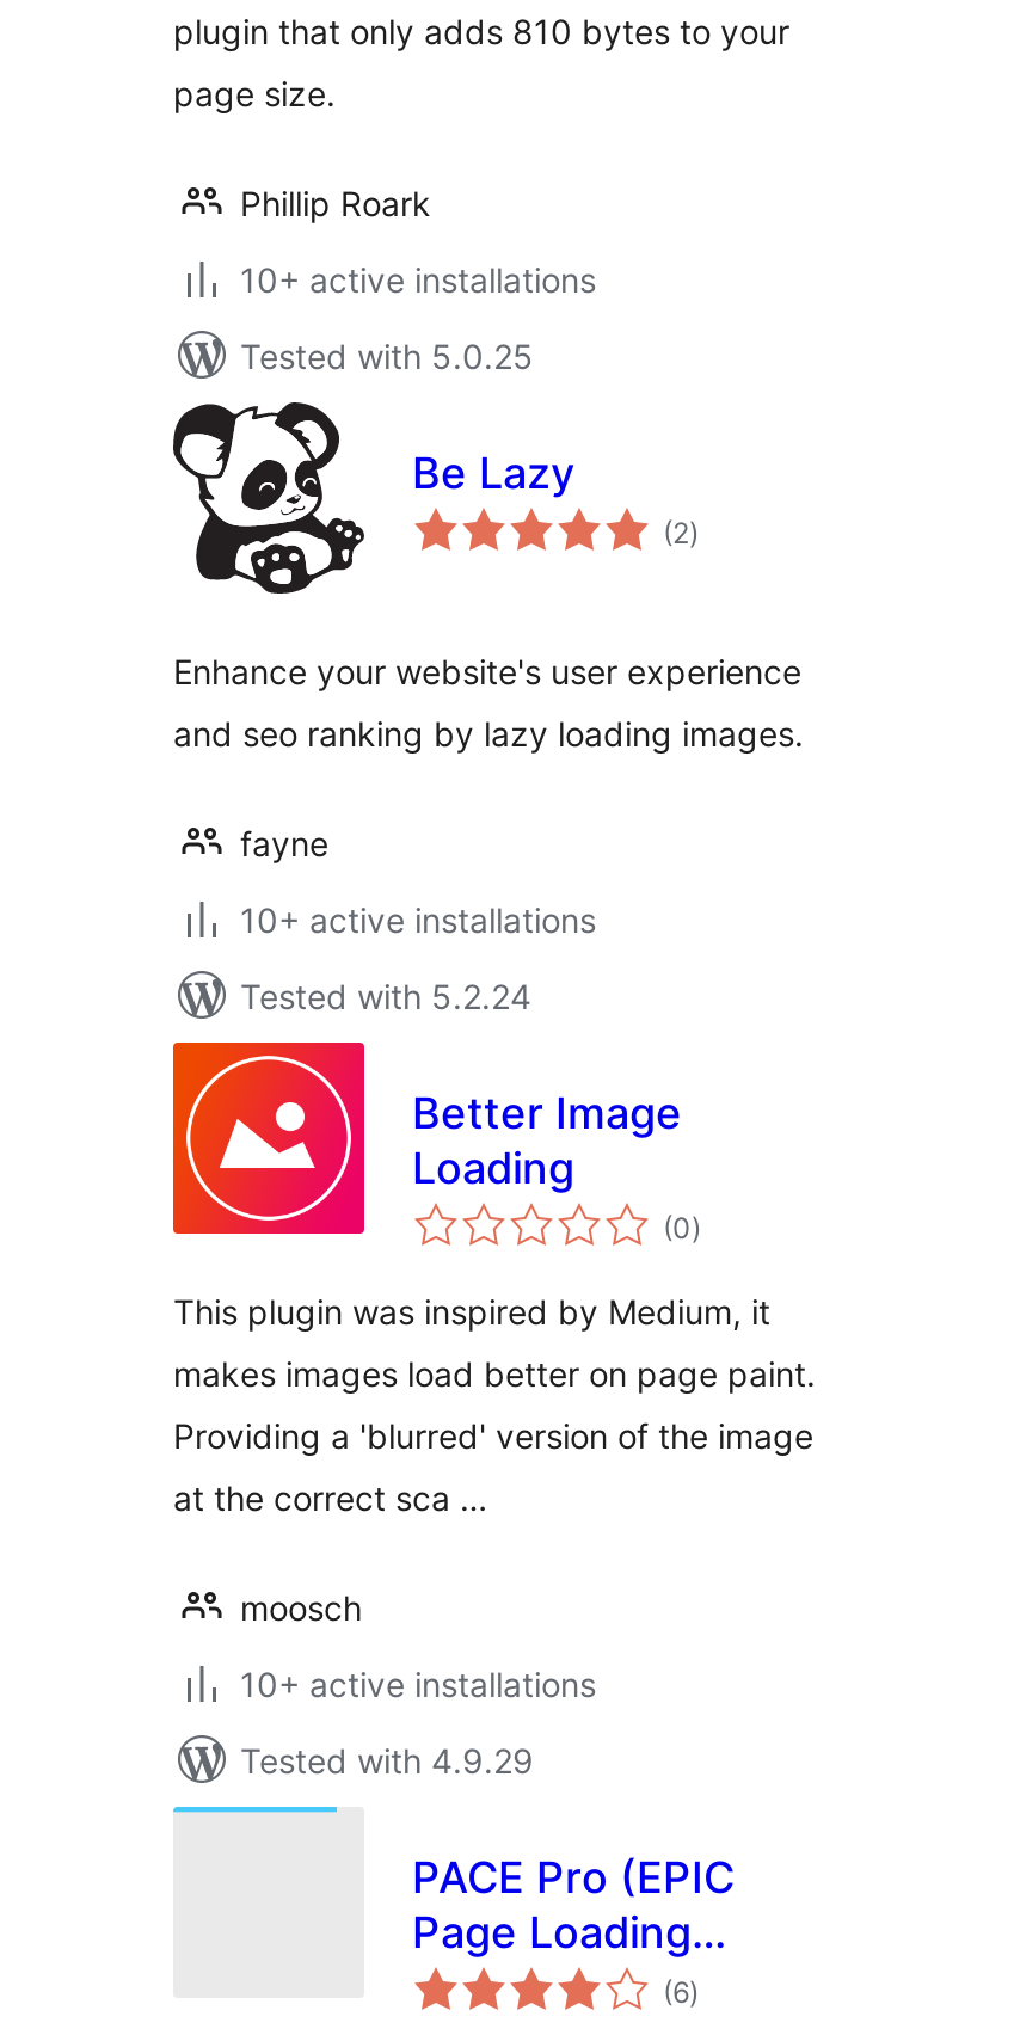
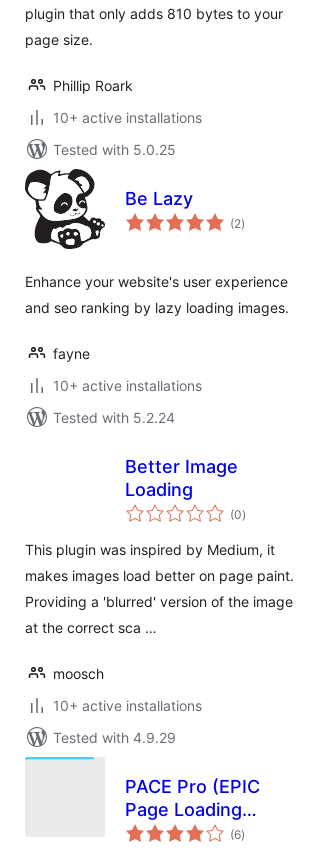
- [image]
